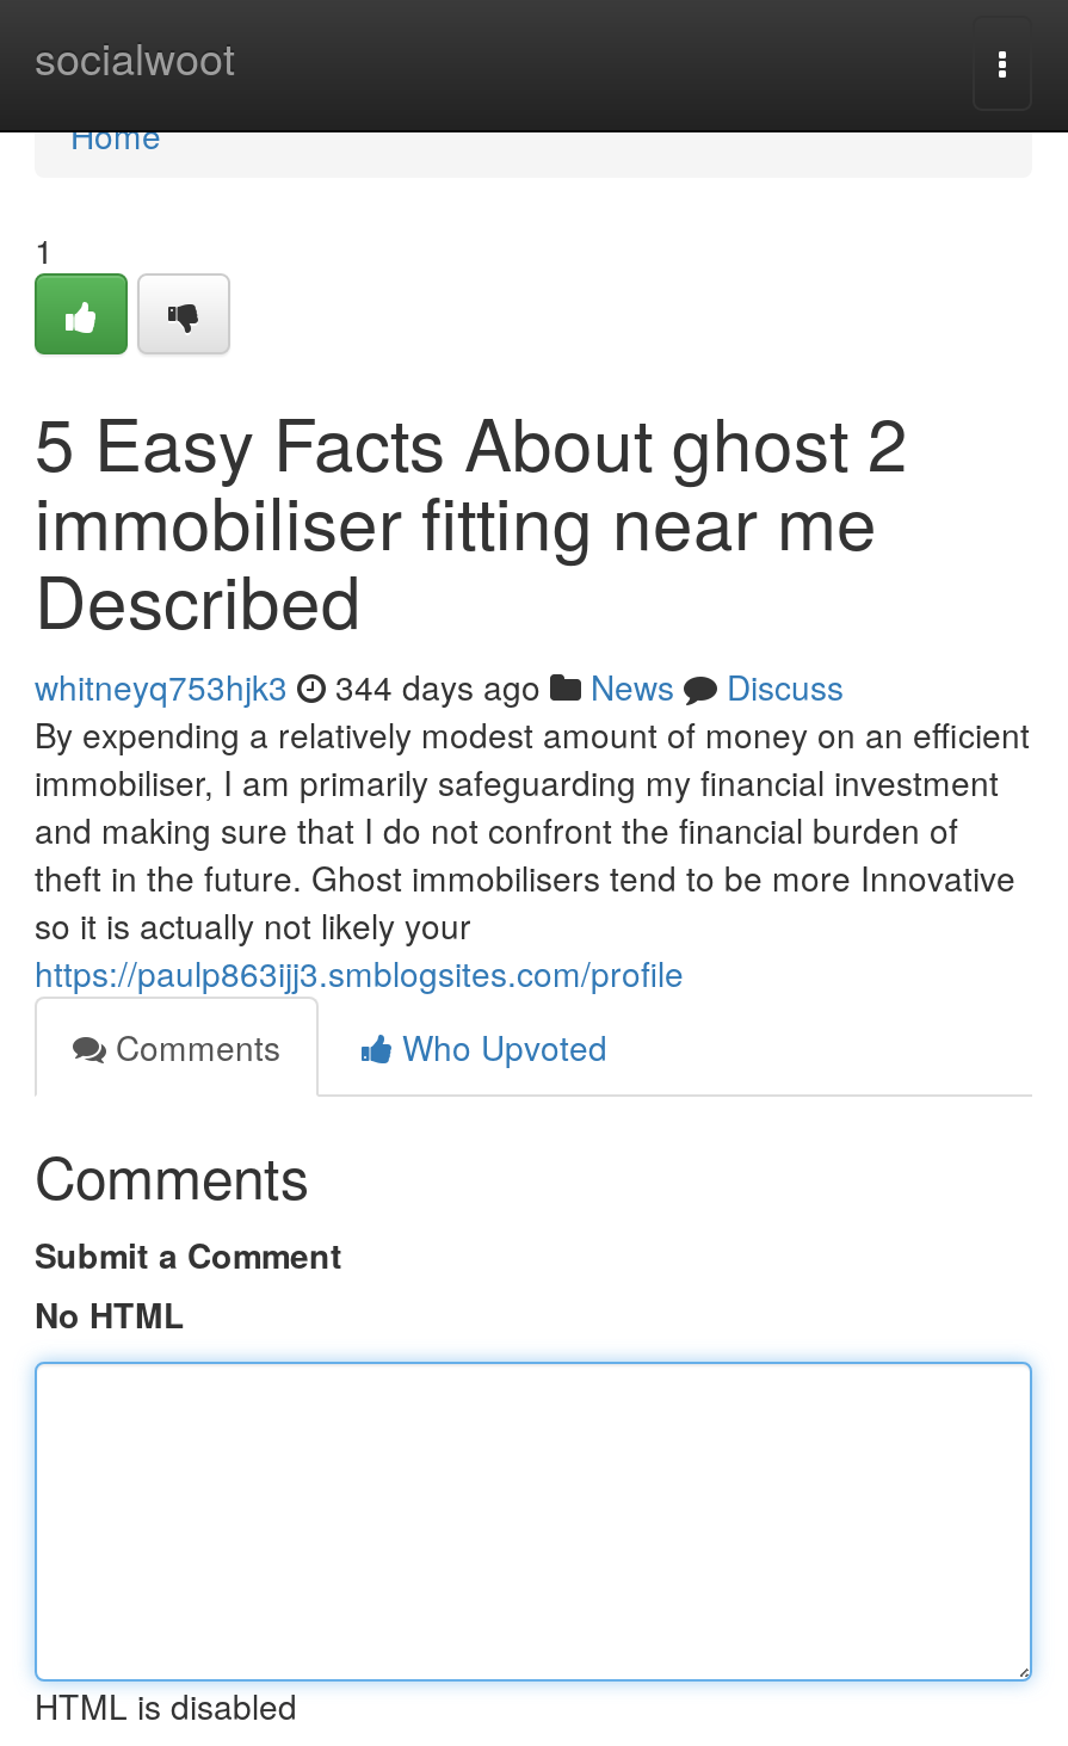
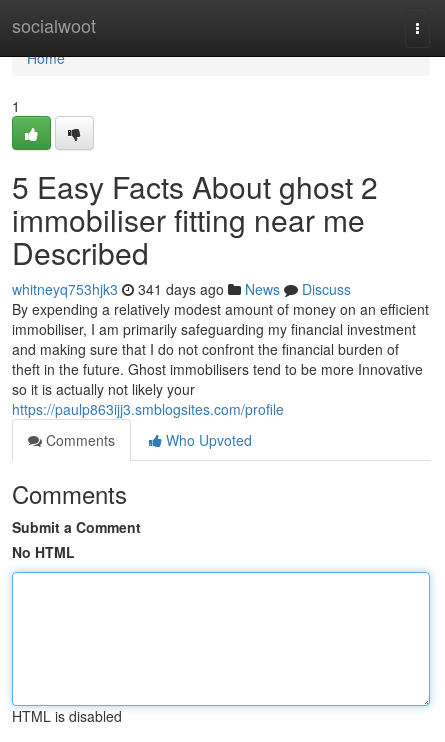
- whitneyq753hjk3 344 days ago News Discuss
+ whitneyq753hjk3 341 days ago News Discuss
